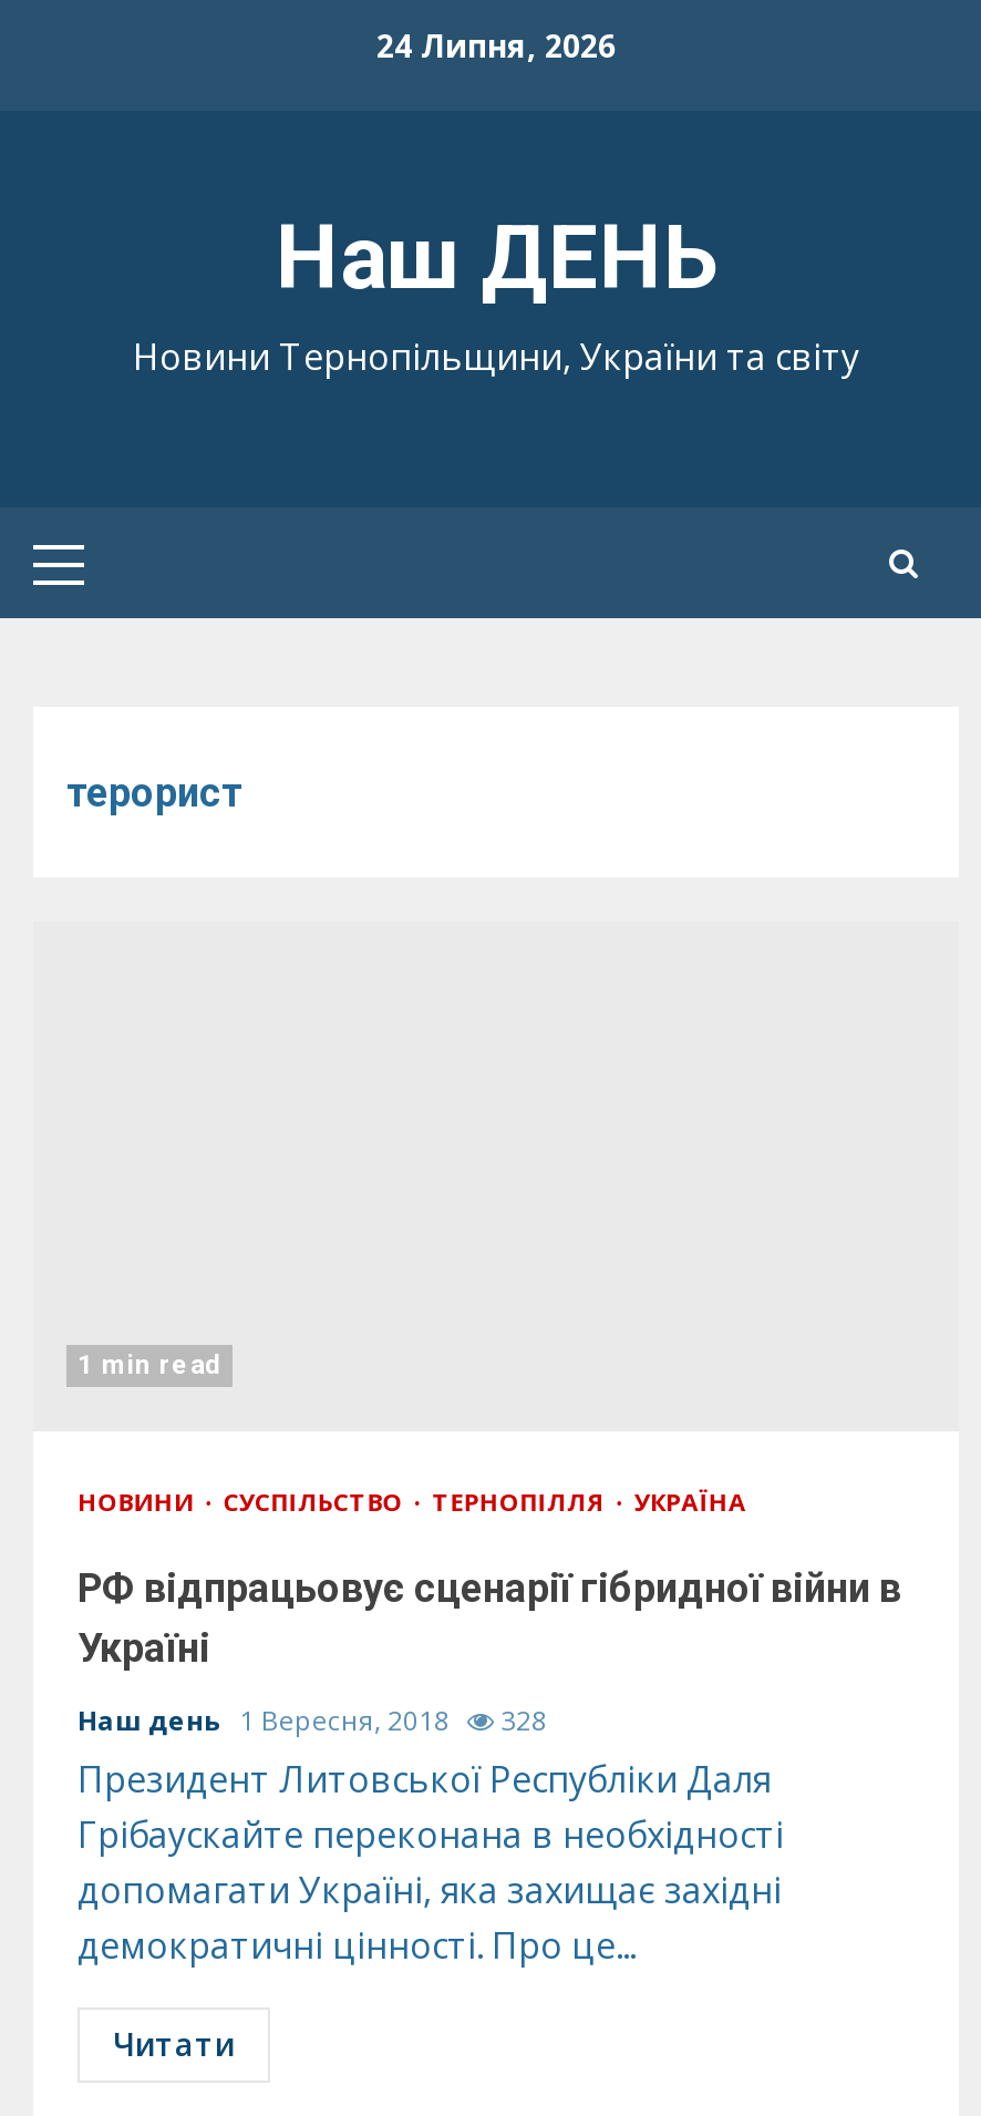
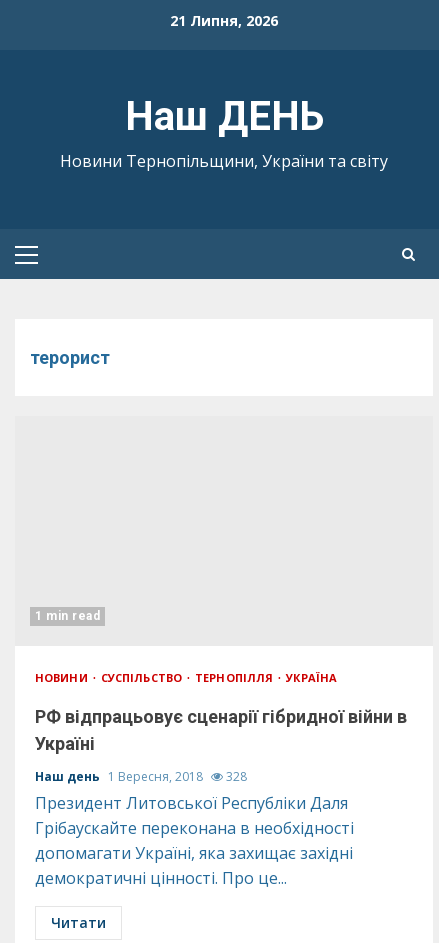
- 24 Липня, 2026
+ 21 Липня, 2026
